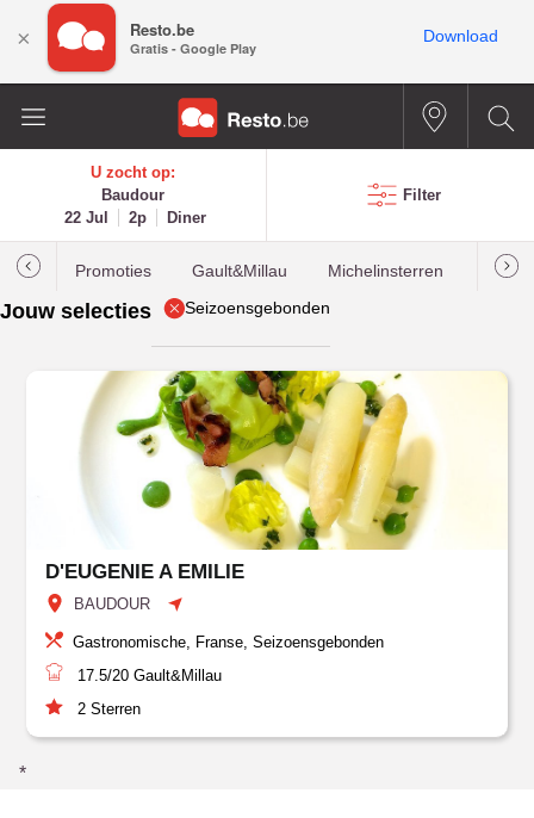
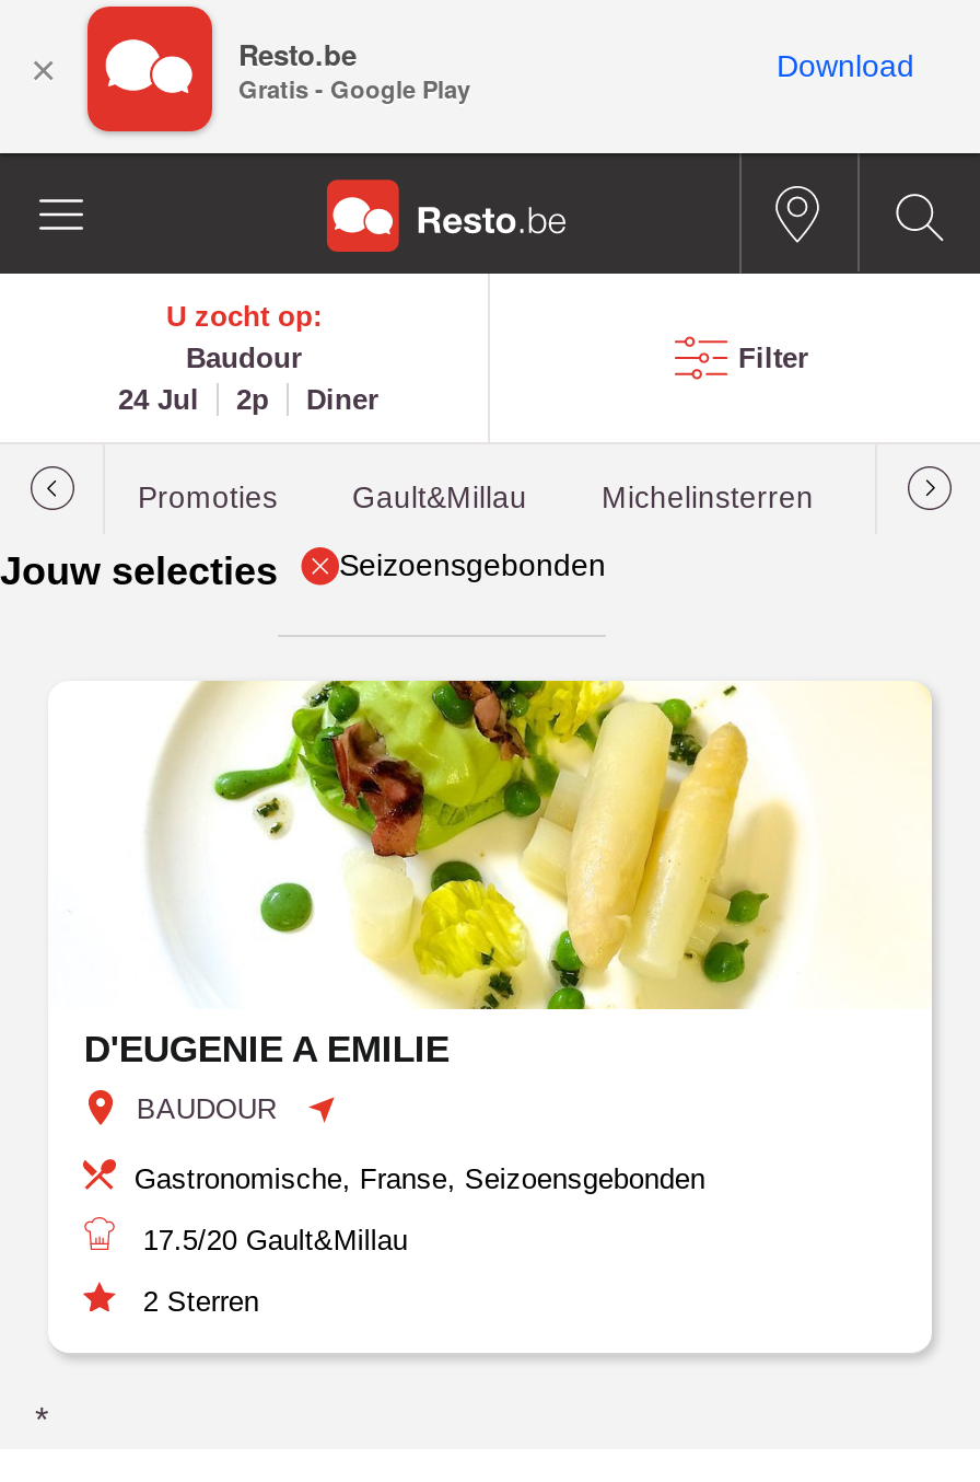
- 22 Jul 2p Diner
+ 24 Jul 2p Diner
